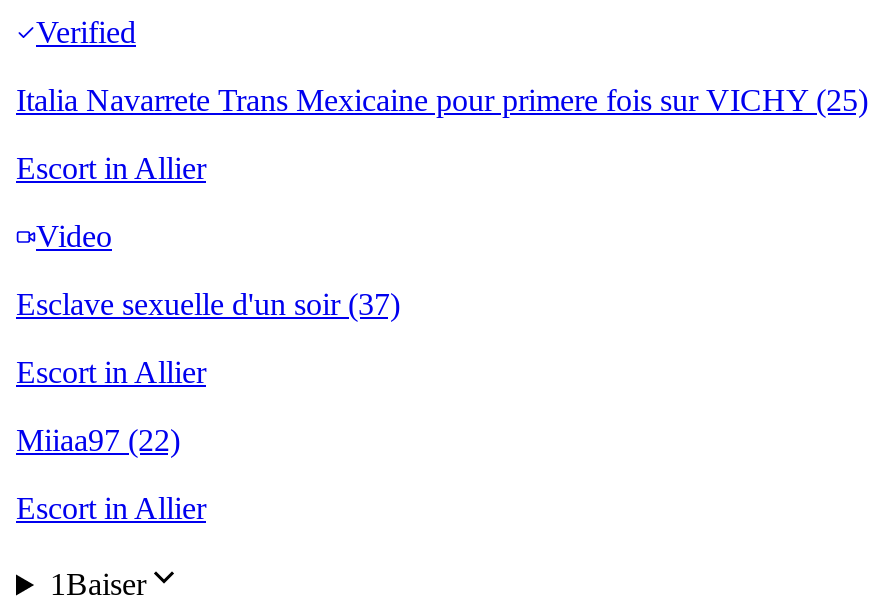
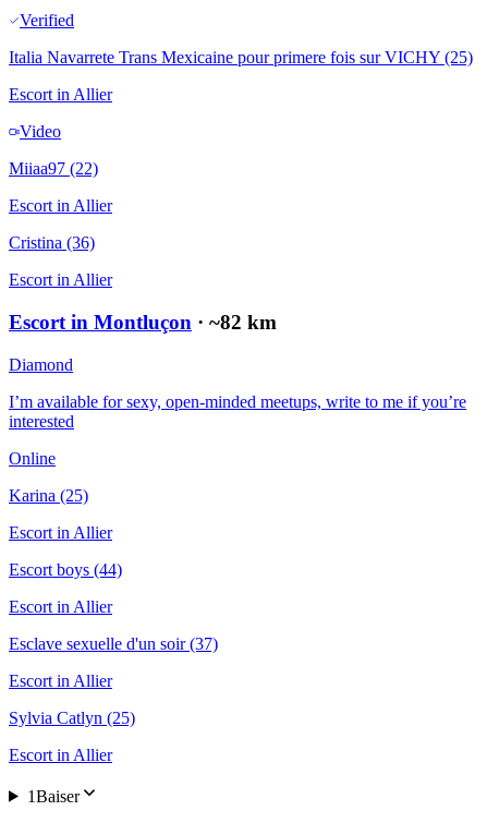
+ Miiaa97 (22)
+ Escort in Allier
+ Cristina (36)
+ Escort in Allier
+ Escort in Montluçon · ~82 km
+ Diamond
+ I’m available for sexy, open-minded meetups, write to me if you’re
+ interested
+ Online
+ Karina (25)
+ Escort in Allier
+ Escort boys (44)
+ Escort in Allier

- Miiaa97 (22)
+ Sylvia Catlyn (25)
